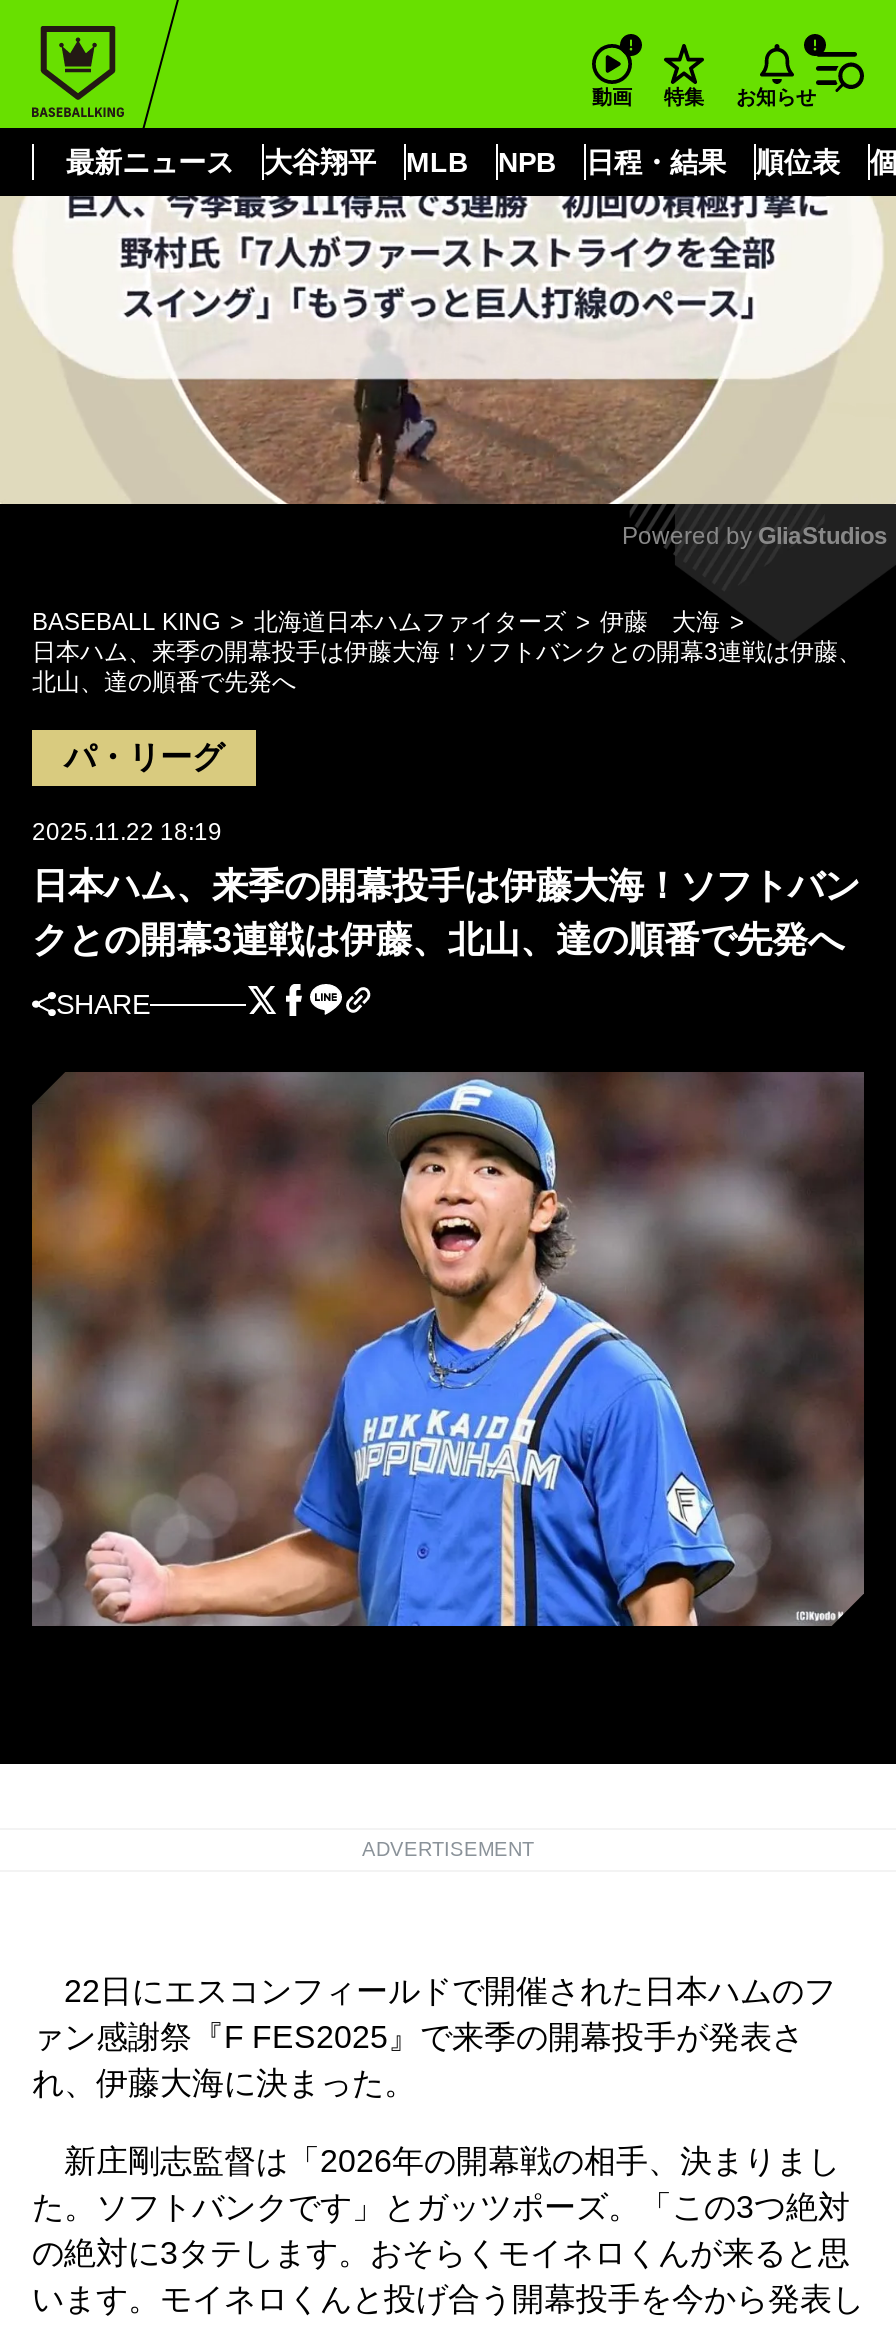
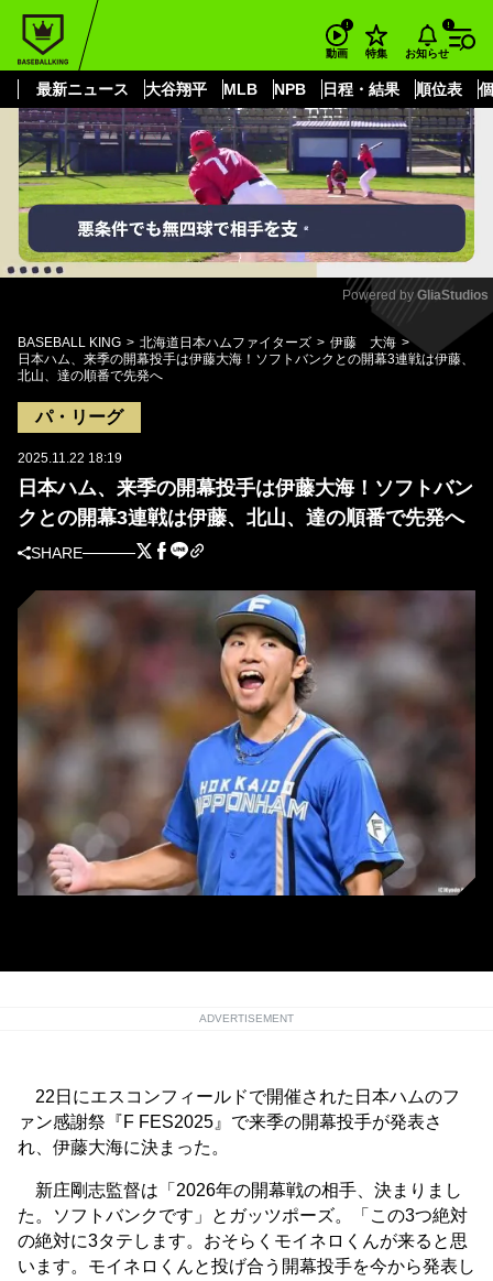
- [image]
+ [image]
